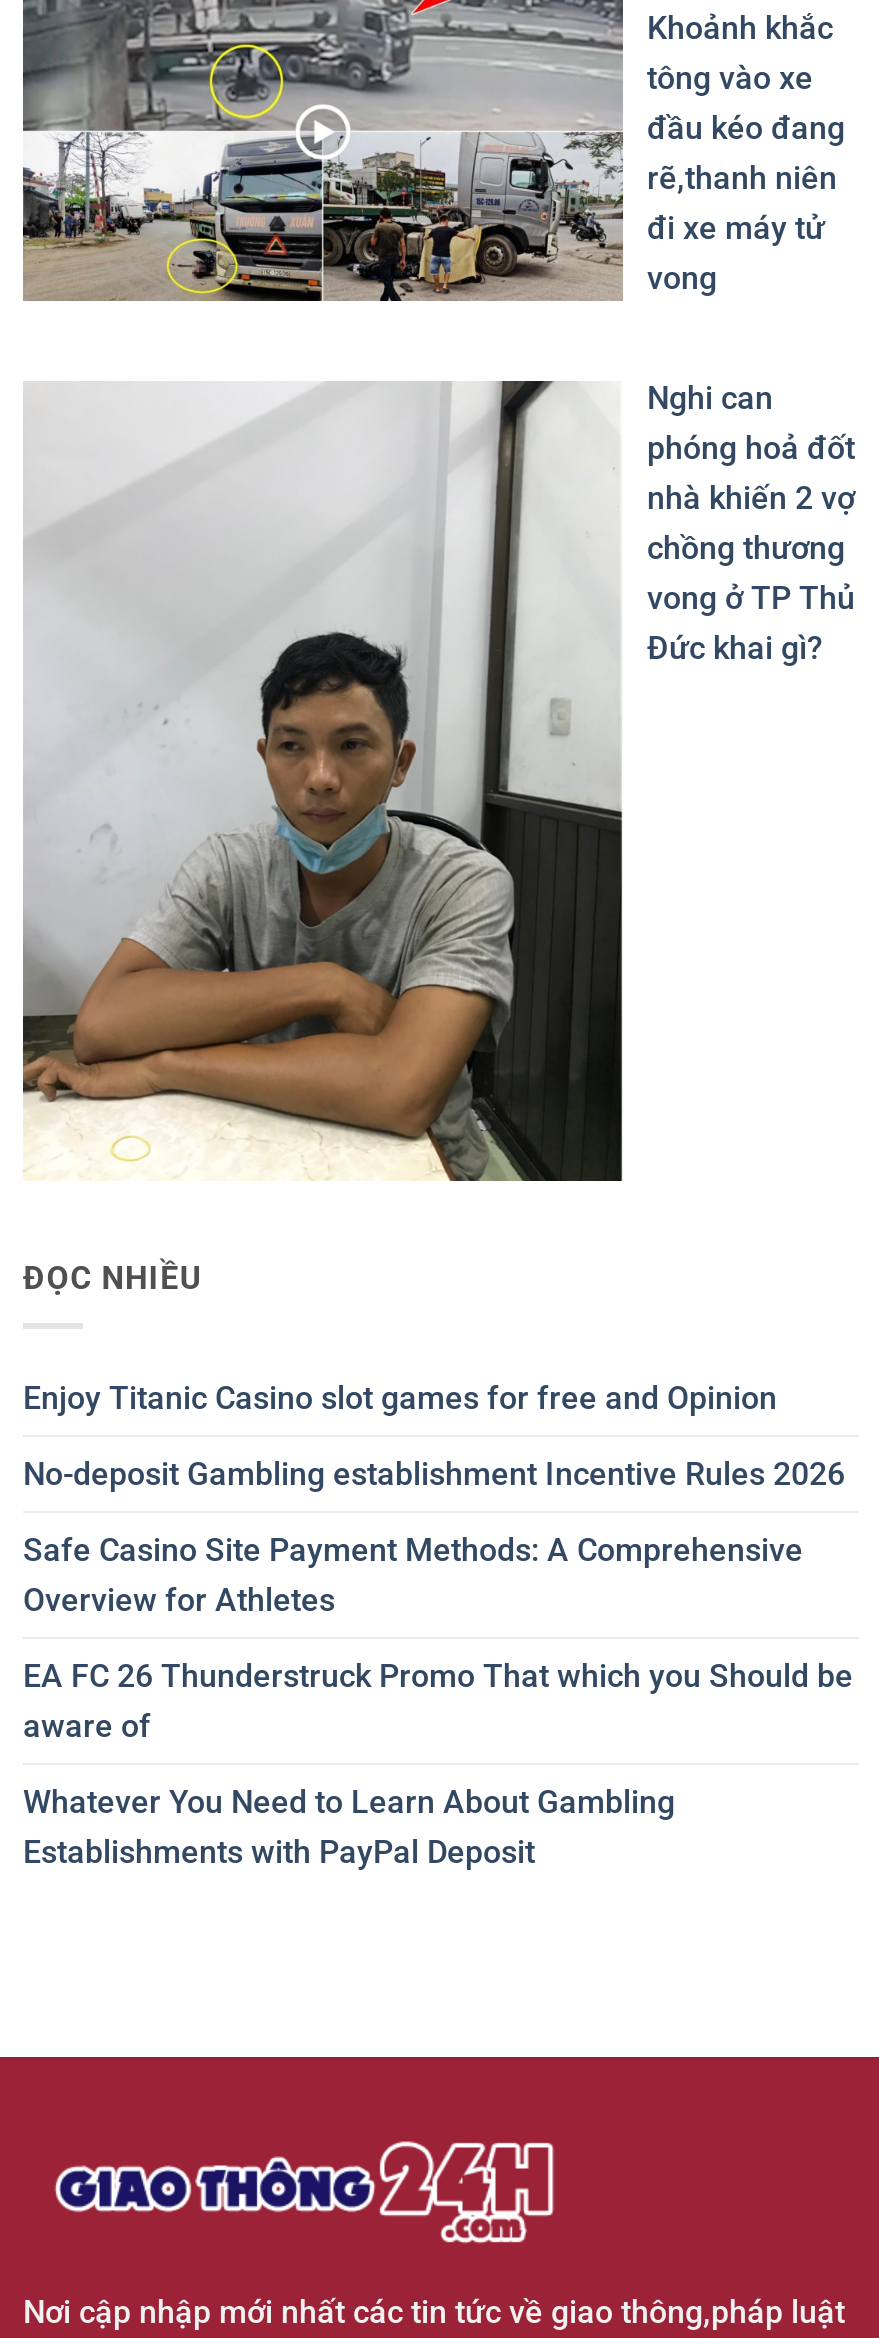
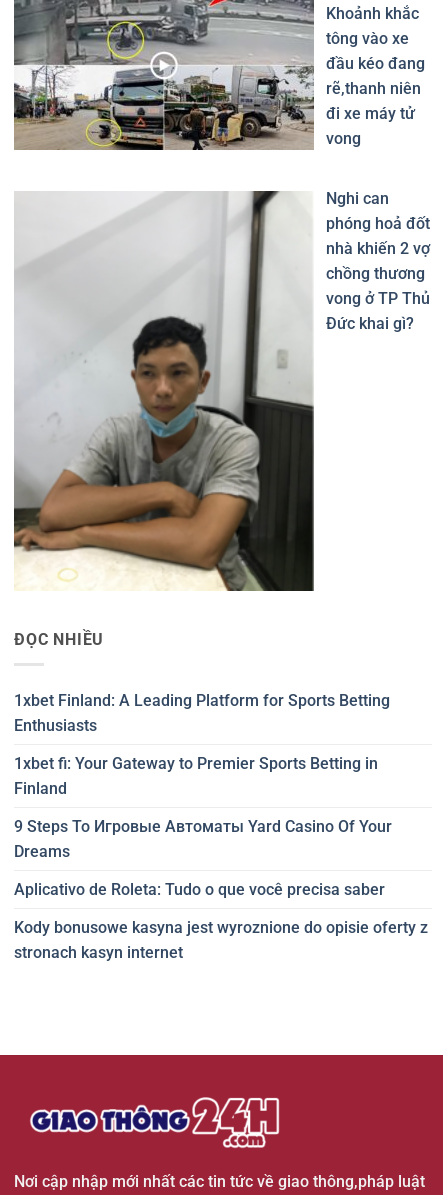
- Enjoy Titanic Casino slot games for free and Opinion
+ 1xbet Finland: A Leading Platform for Sports Betting
+ Enthusiasts

- No-deposit Gambling establishment Incentive Rules 2026
+ 1xbet fi: Your Gateway to Premier Sports Betting in
+ Finland

- Safe Casino Site Payment Methods: A Comprehensive
- Overview for Athletes
+ 9 Steps To Игровые Автоматы Yard Casino Of Your
+ Dreams

- EA FC 26 Thunderstruck Promo That which you Should be
- aware of
+ Aplicativo de Roleta: Tudo o que você precisa saber

- Whatever You Need to Learn About Gambling
- Establishments with PayPal Deposit
+ Kody bonusowe kasyna jest wyroznione do opisie oferty z
+ stronach kasyn internet
